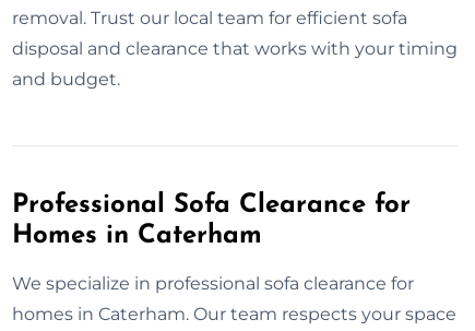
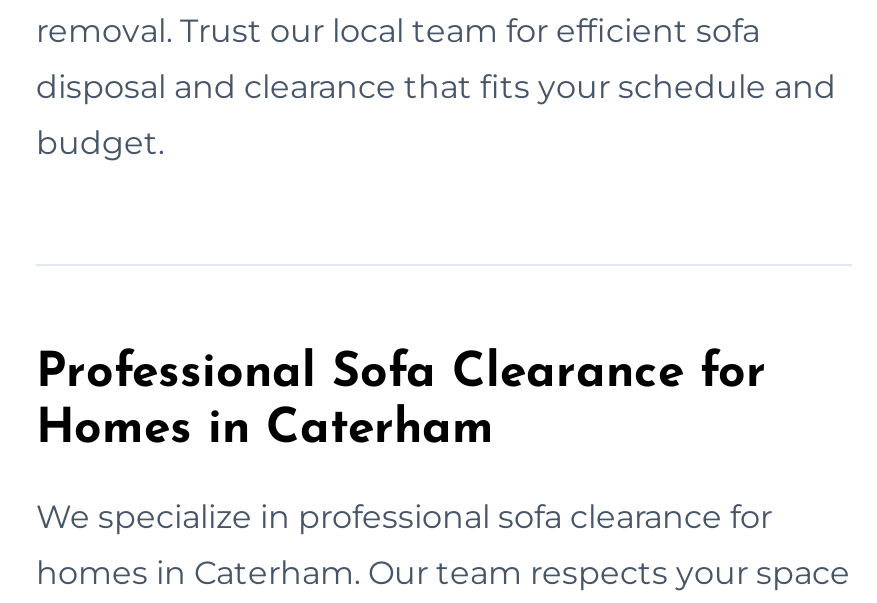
- disposal and clearance that works with your timing
+ disposal and clearance that fits your schedule and

- and budget.
+ budget.
